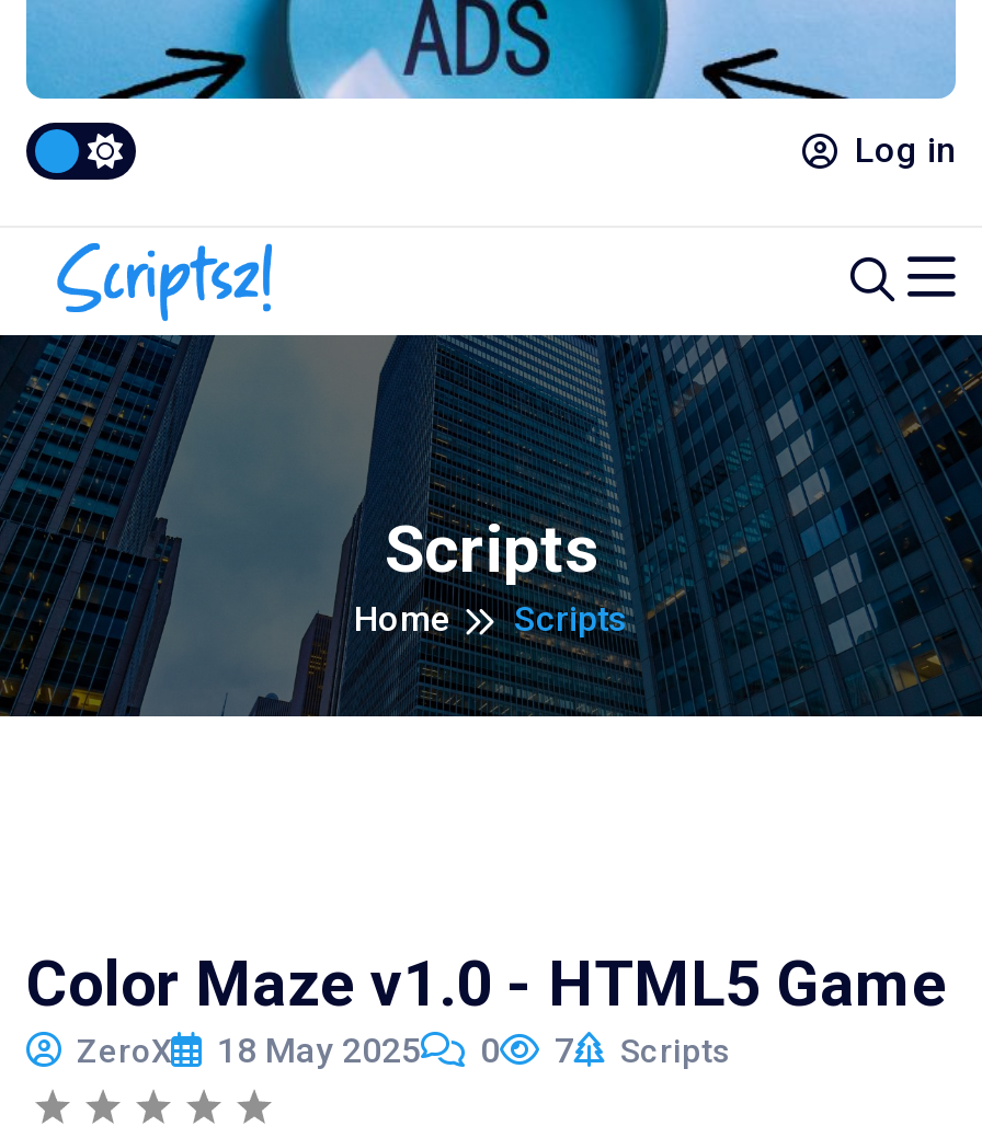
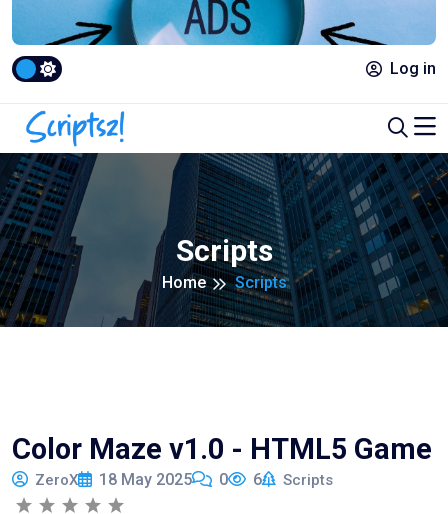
- ZeroX 18 May 2025 0 7 Scripts
+ ZeroX 18 May 2025 0 6 Scripts
